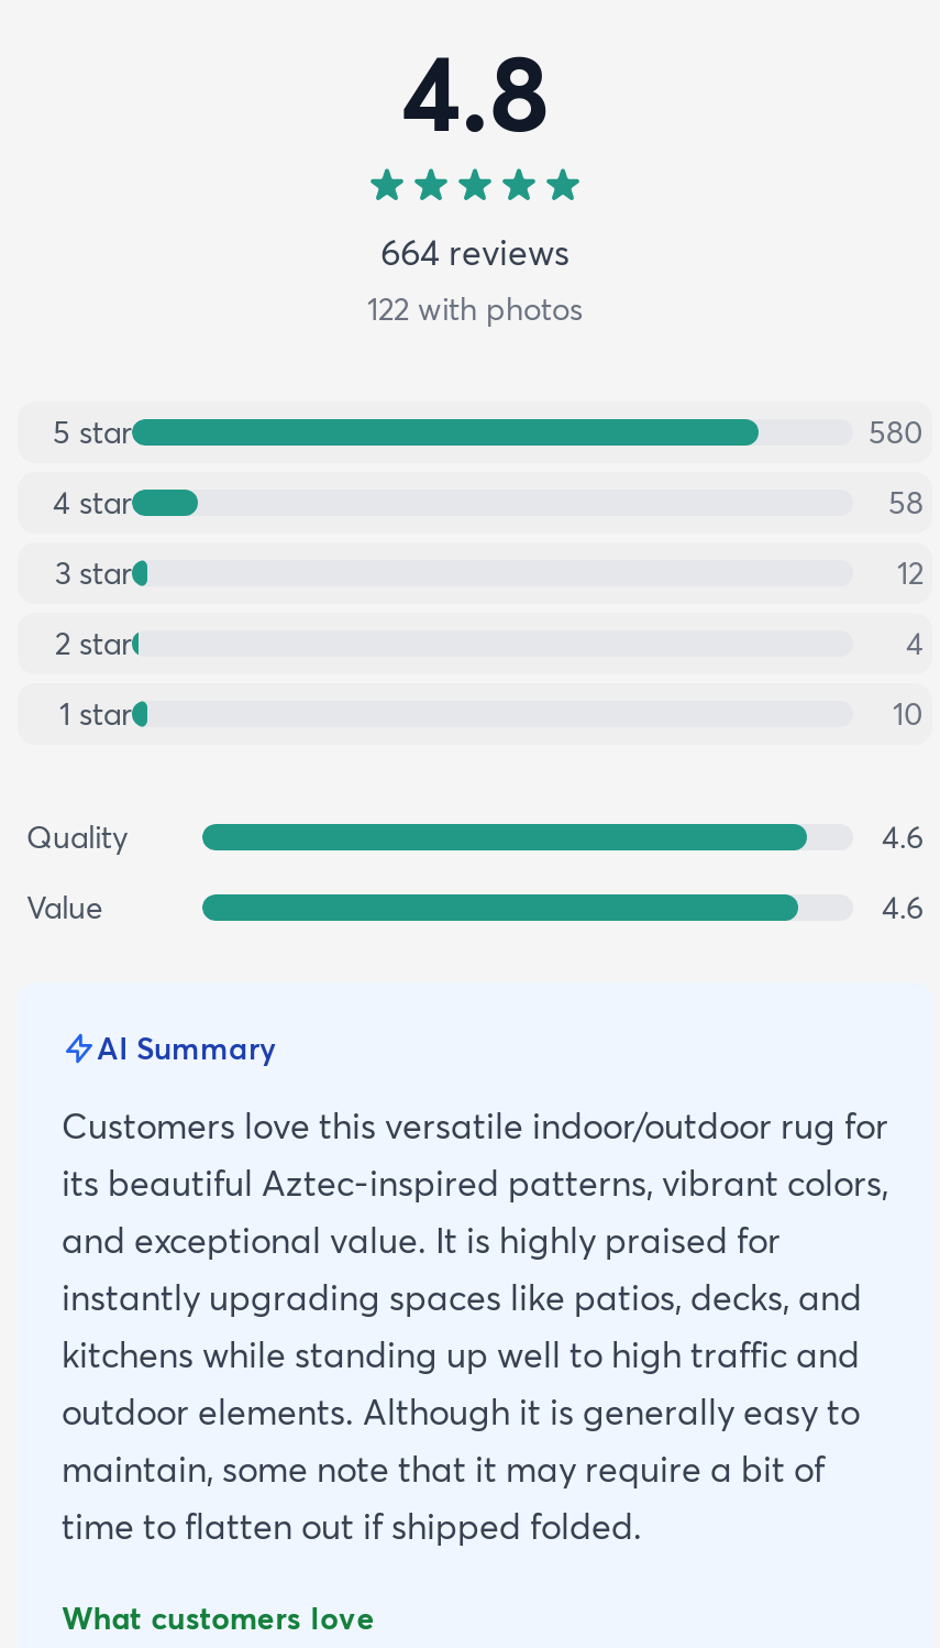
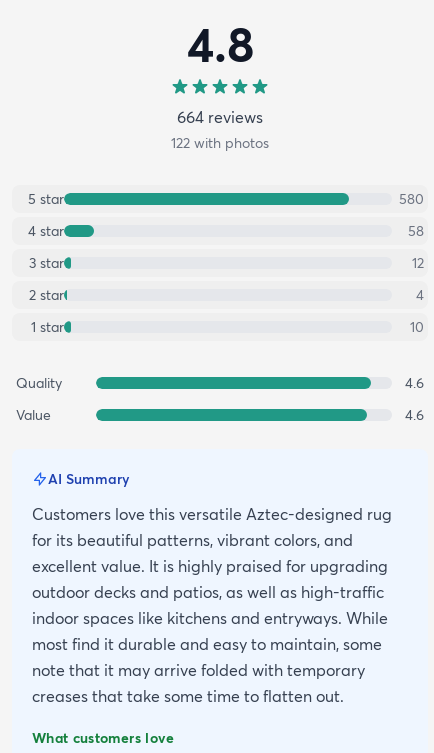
- Customers love this versatile indoor/outdoor rug for
- its beautiful Aztec-inspired patterns, vibrant colors,
- and exceptional value. It is highly praised for
- instantly upgrading spaces like patios, decks, and
- kitchens while standing up well to high traffic and
- outdoor elements. Although it is generally easy to
- maintain, some note that it may require a bit of
- time to flatten out if shipped folded.
+ Customers love this versatile Aztec-designed rug
+ for its beautiful patterns, vibrant colors, and
+ excellent value. It is highly praised for upgrading
+ outdoor decks and patios, as well as high-traffic
+ indoor spaces like kitchens and entryways. While
+ most find it durable and easy to maintain, some
+ note that it may arrive folded with temporary
+ creases that take some time to flatten out.
